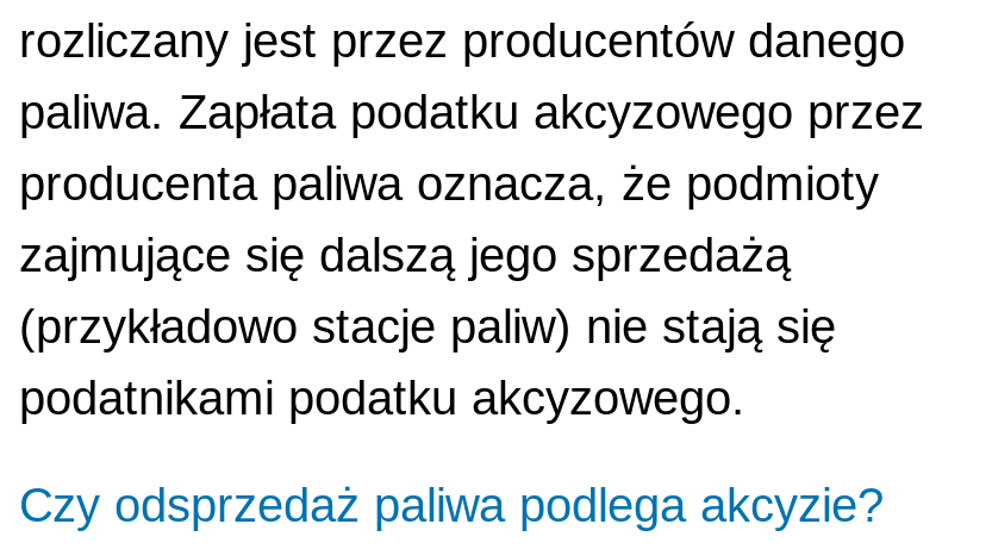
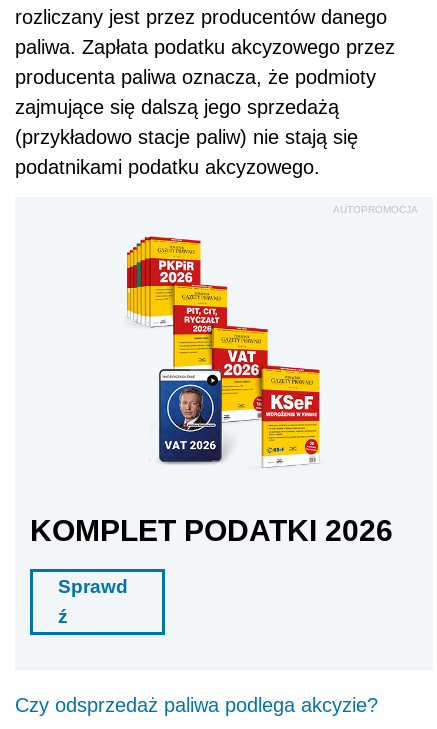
+ KOMPLET PODATKI 2026
+ Sprawd
+ ź

+ [image]

+ AUTOPROMOCJA
